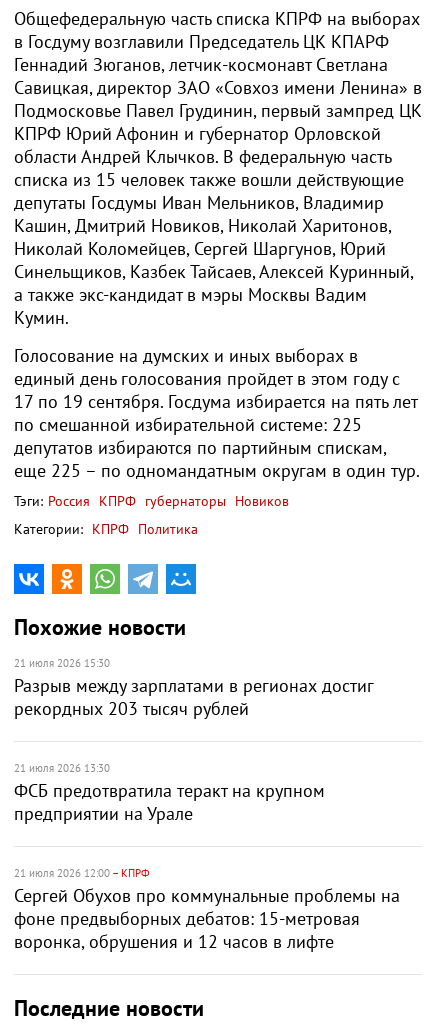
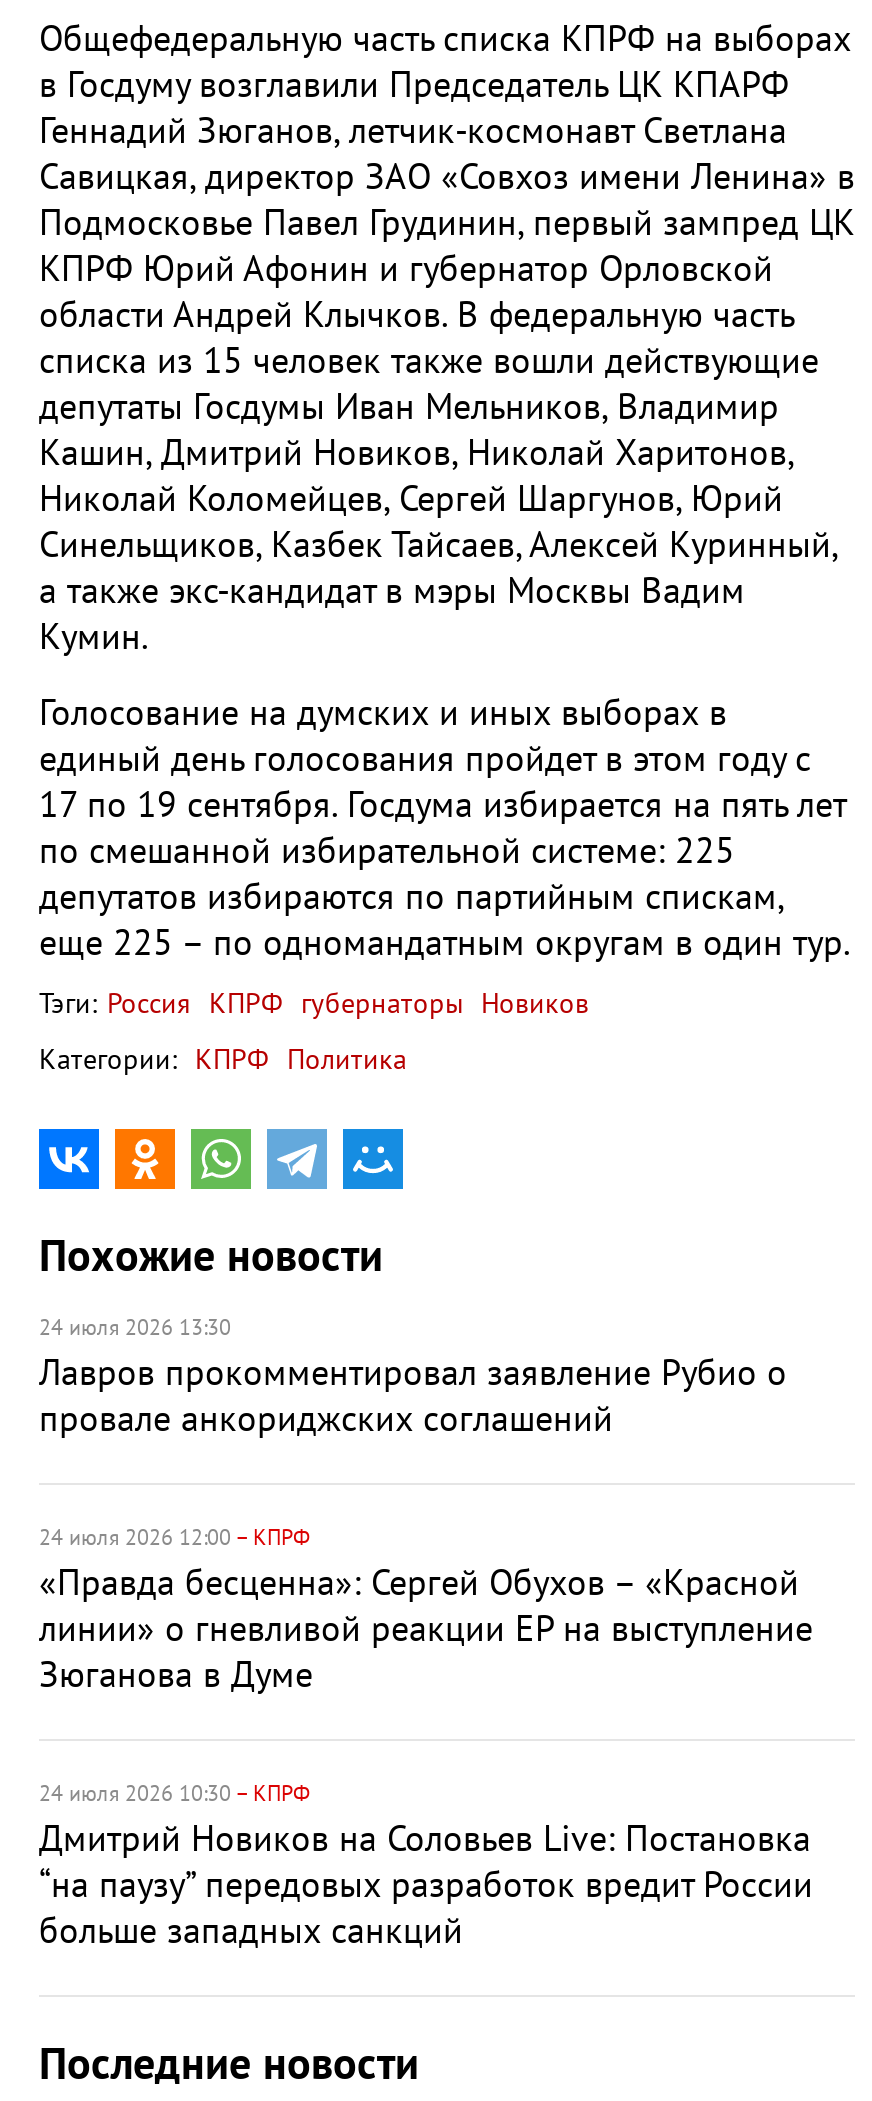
- 21 июля 2026 15:30
- Разрыв между зарплатами в регионах достиг
- рекордных 203 тысяч рублей
+ 24 июля 2026 13:30
+ Лавров прокомментировал заявление Рубио о
+ провале анкориджских соглашений

- 21 июля 2026 13:30
- ФСБ предотвратила теракт на крупном
- предприятии на Урале
+ 24 июля 2026 12:00 – КПРФ
+ «Правда бесценна»: Сергей Обухов – «Красной
+ линии» о гневливой реакции ЕР на выступление
+ Зюганова в Думе

- 21 июля 2026 12:00 – КПРФ
- Сергей Обухов про коммунальные проблемы на
- фоне предвыборных дебатов: 15-метровая
- воронка, обрушения и 12 часов в лифте
+ 24 июля 2026 10:30 – КПРФ
+ Дмитрий Новиков на Соловьев Live: Постановка
+ “на паузу” передовых разработок вредит России
+ больше западных санкций
